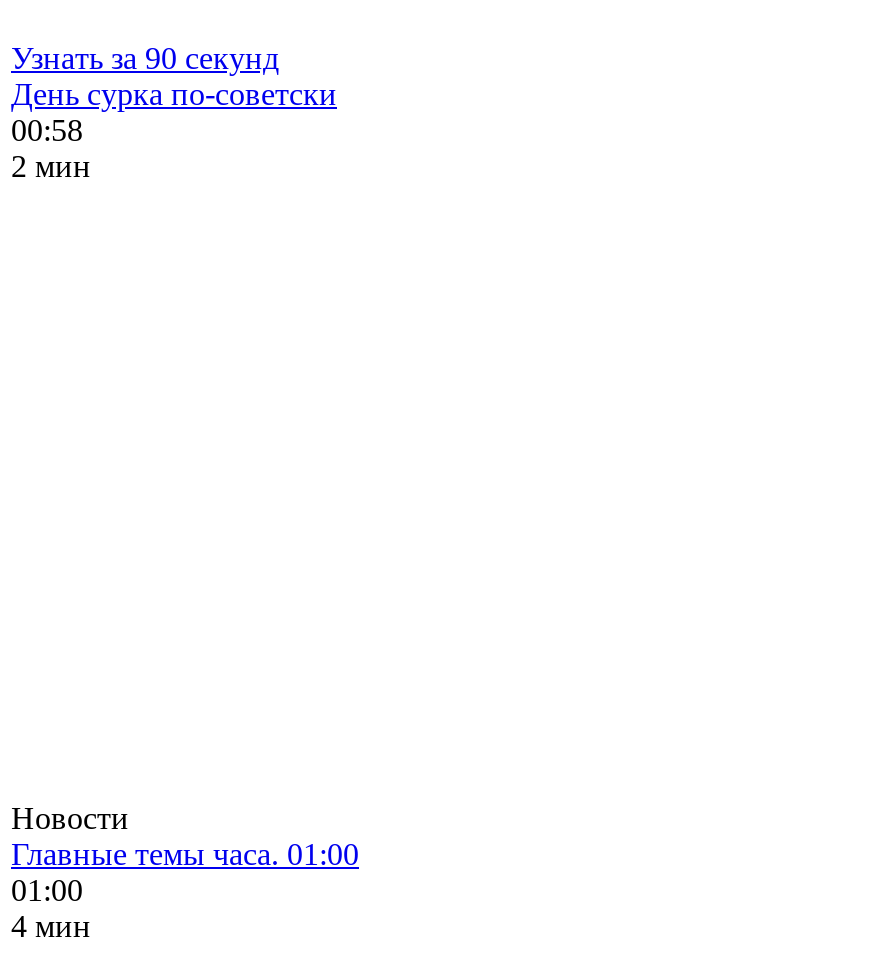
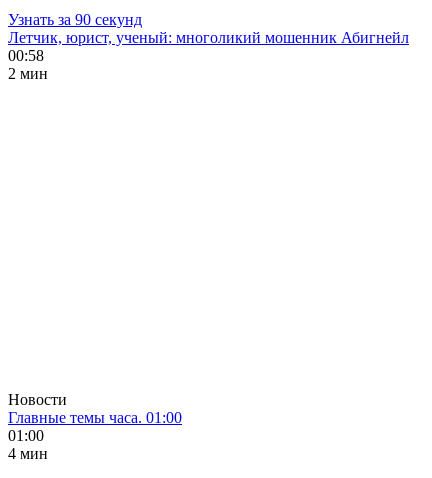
- День сурка по-советски
+ Летчик, юрист, ученый: многоликий мошенник Абигнейл
